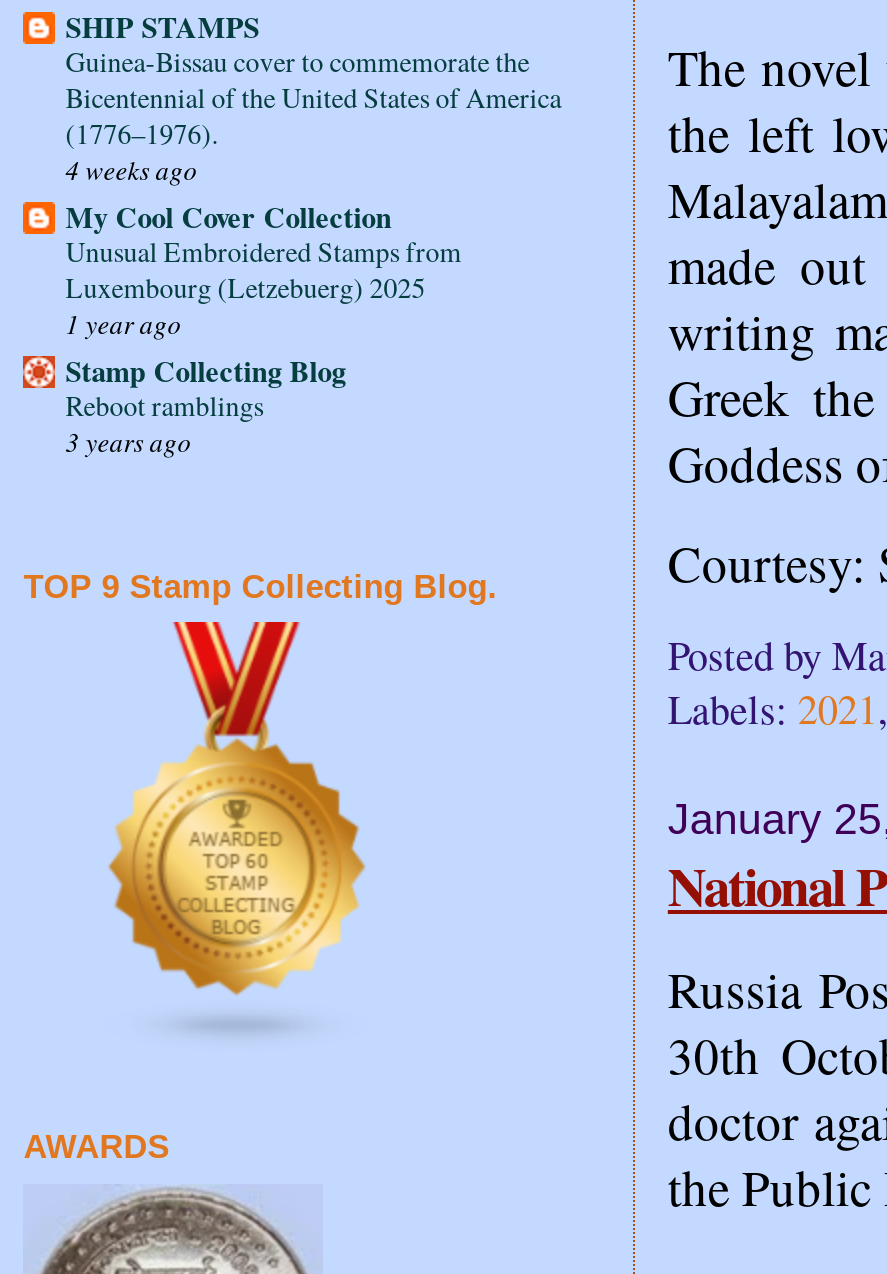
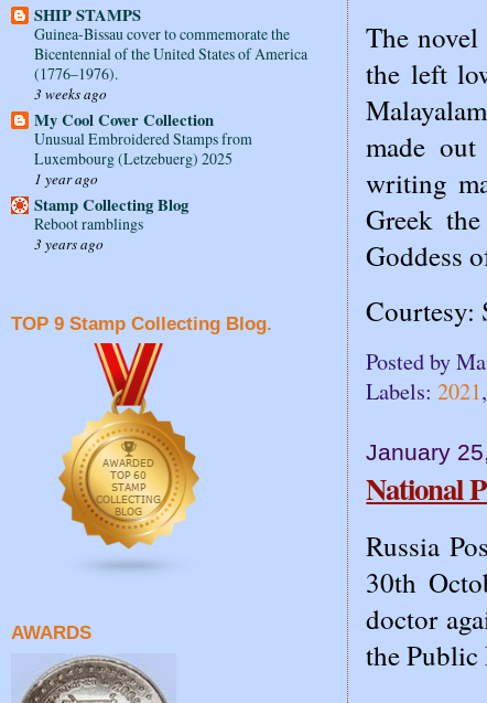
- 4 weeks ago
+ 3 weeks ago
